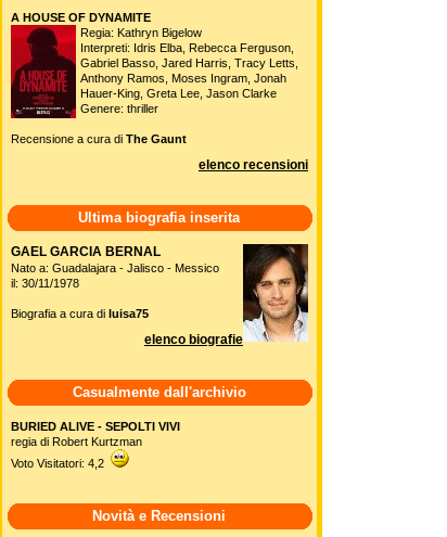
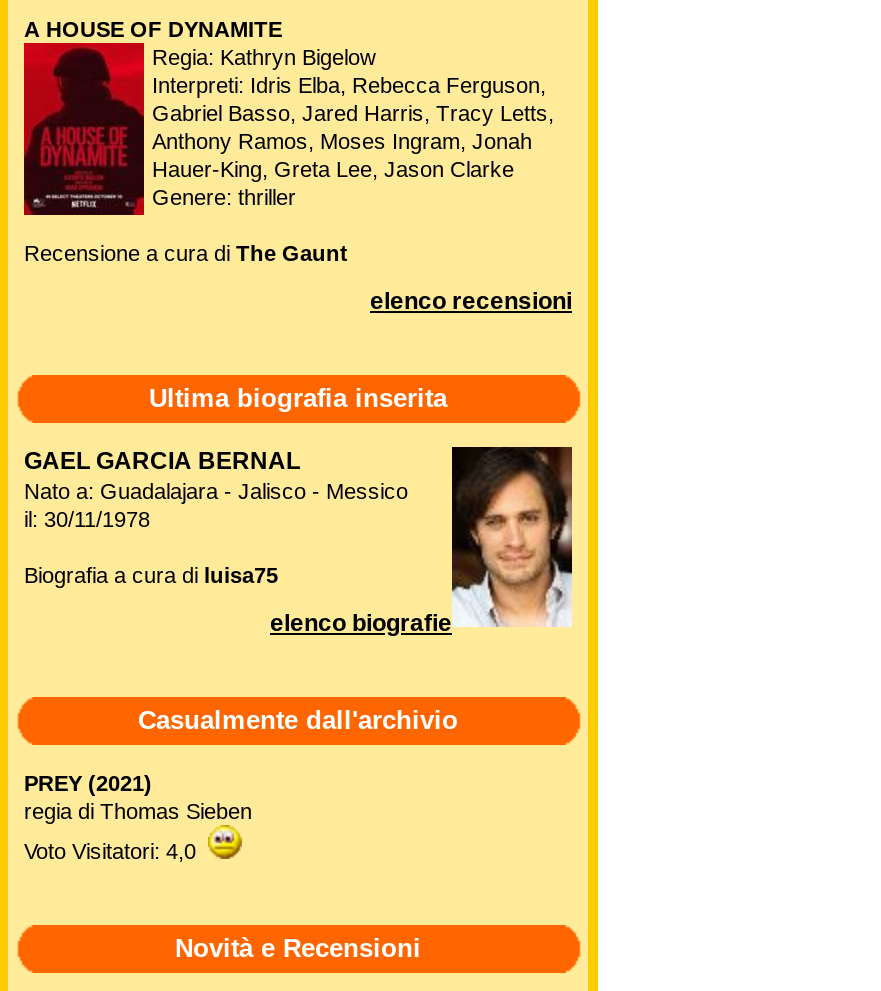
- BURIED ALIVE - SEPOLTI VIVI
- regia di Robert Kurtzman
+ PREY (2021)
+ regia di Thomas Sieben

- Voto Visitatori: 4,2
+ Voto Visitatori: 4,0
